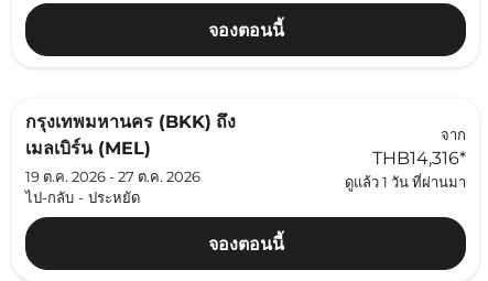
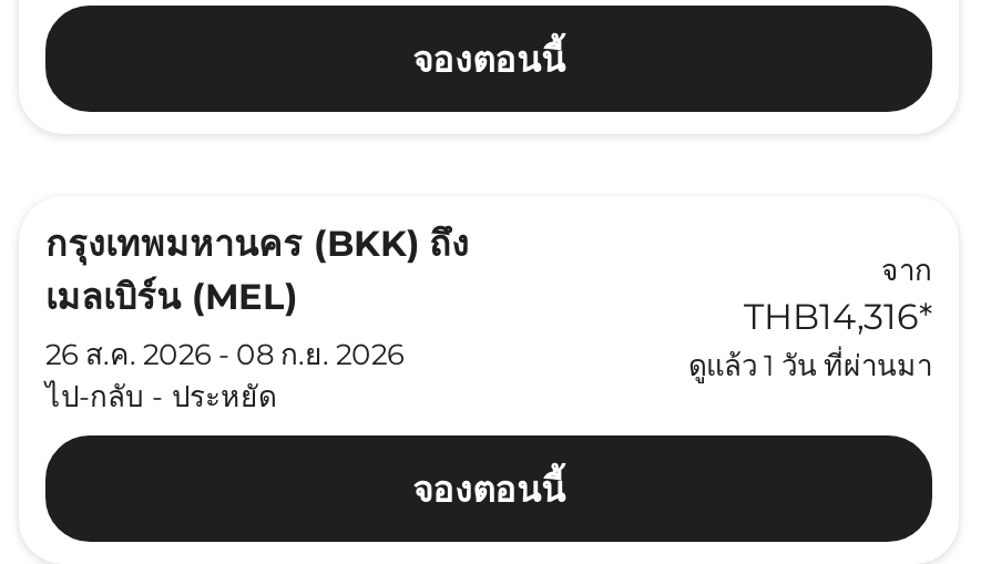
- 19 ต.ค. 2026 - 27 ต.ค. 2026
+ 26 ส.ค. 2026 - 08 ก.ย. 2026
